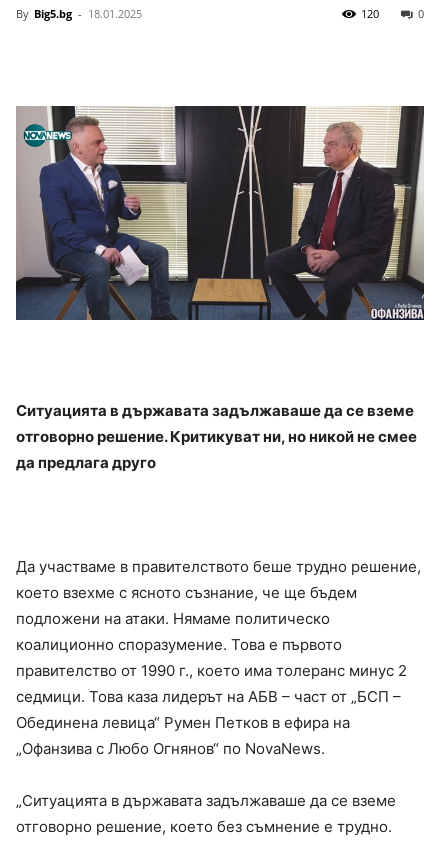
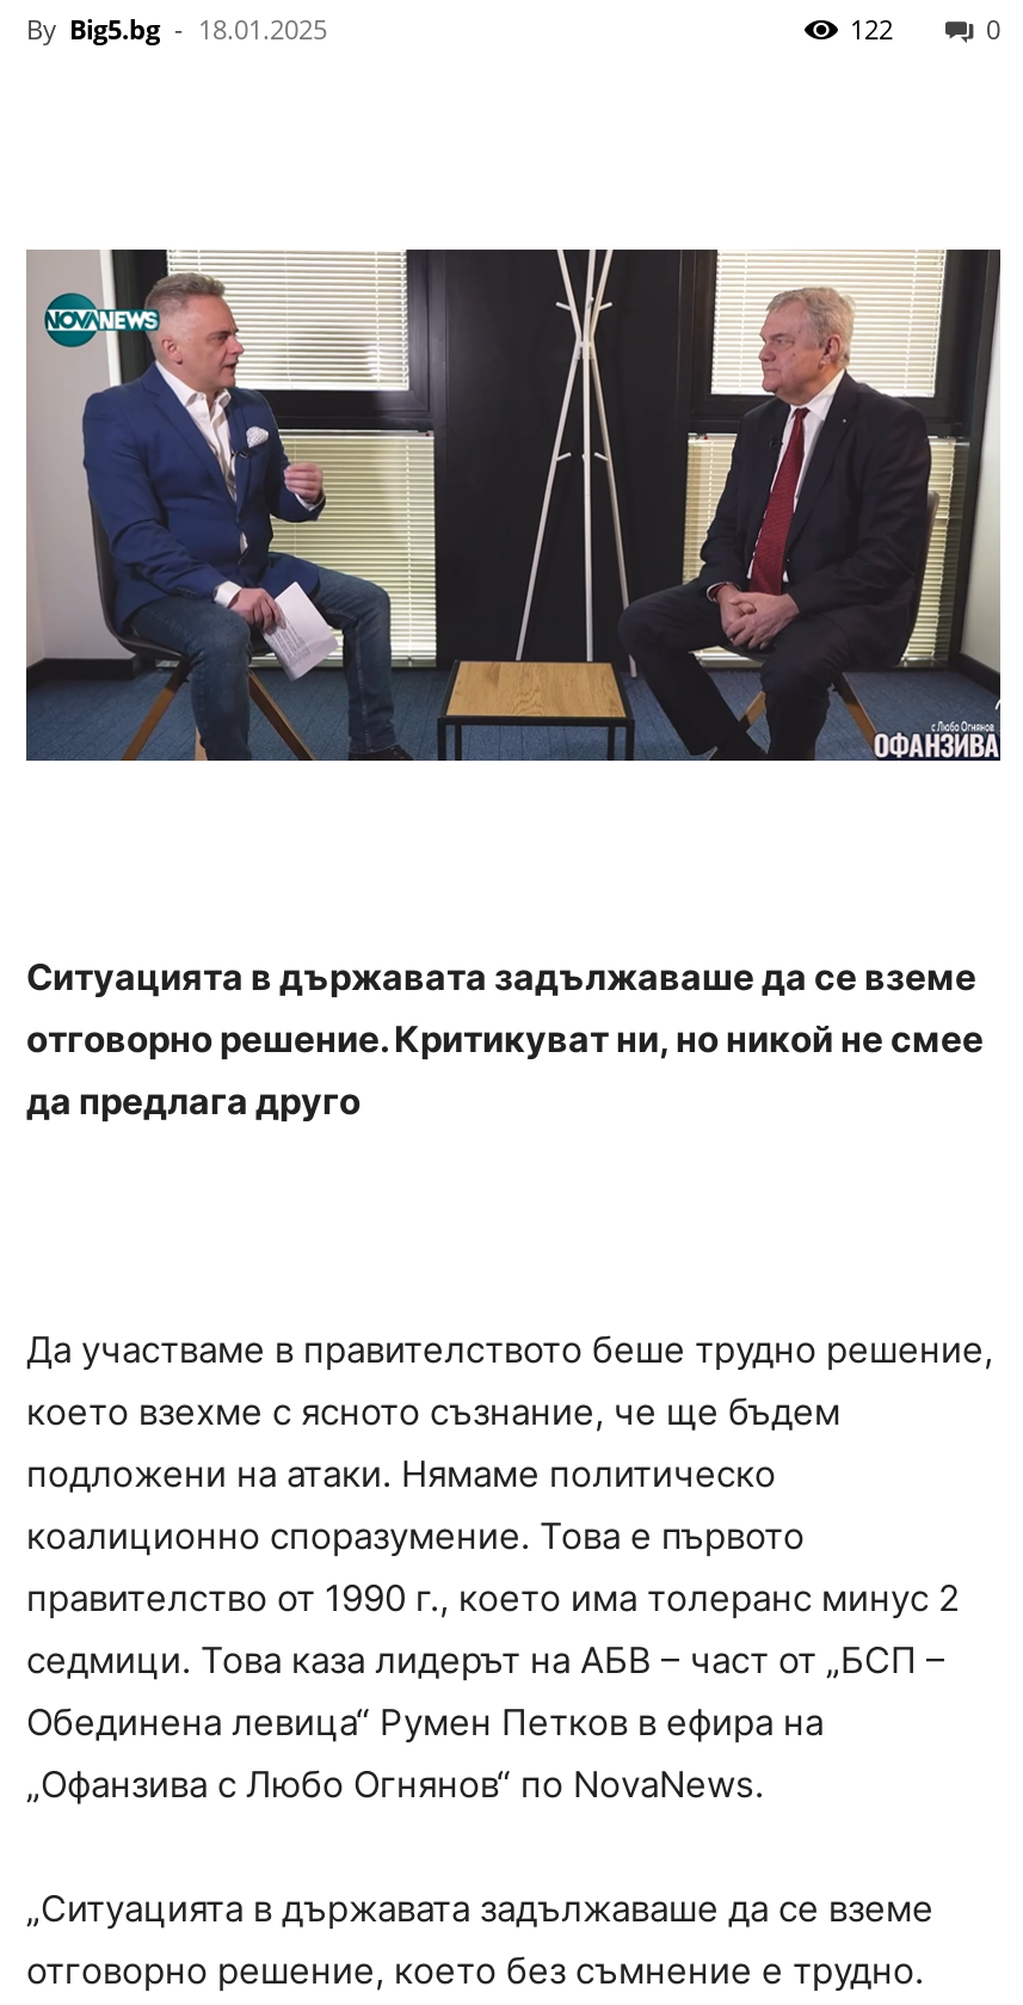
- 120
+ 122
